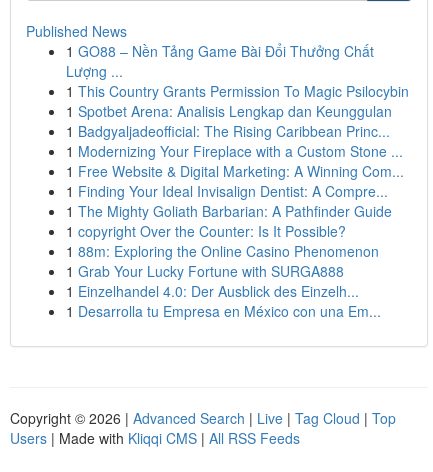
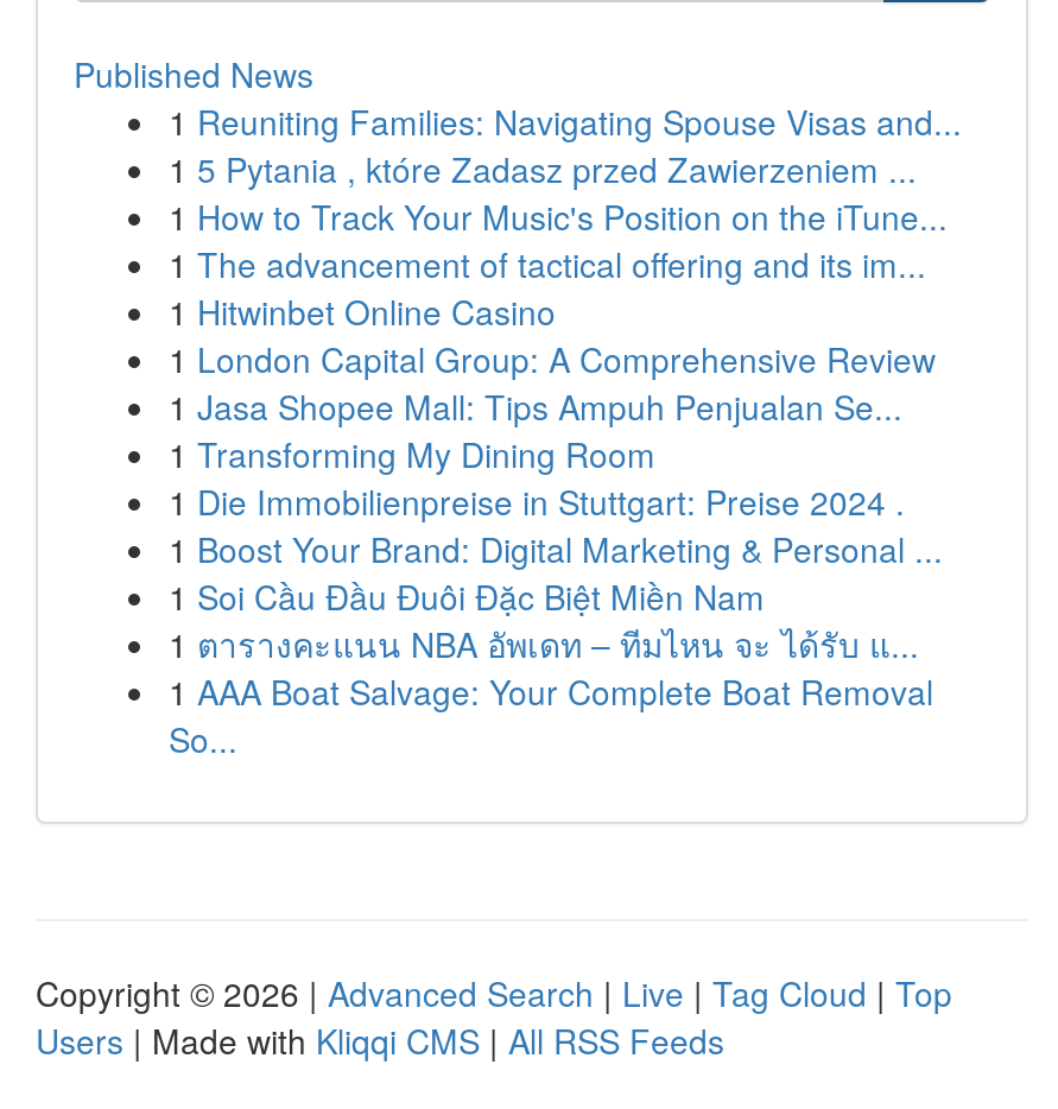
- 1 GO88 – Nền Tảng Game Bài Đổi Thưởng Chất
- Lượng ...
- 1 This Country Grants Permission To Magic Psilocybin
- 1 Spotbet Arena: Analisis Lengkap dan Keunggulan
- 1 Badgyaljadeofficial: The Rising Caribbean Princ...
- 1 Modernizing Your Fireplace with a Custom Stone ...
- 1 Free Website & Digital Marketing: A Winning Com...
- 1 Finding Your Ideal Invisalign Dentist: A Compre...
- 1 The Mighty Goliath Barbarian: A Pathfinder Guide
- 1 copyright Over the Counter: Is It Possible?
- 1 88m: Exploring the Online Casino Phenomenon
- 1 Grab Your Lucky Fortune with SURGA888
- 1 Einzelhandel 4.0: Der Ausblick des Einzelh...
- 1 Desarrolla tu Empresa en México con una Em...
+ 1 Reuniting Families: Navigating Spouse Visas and...
+ 1 5 Pytania , które Zadasz przed Zawierzeniem ...
+ 1 How to Track Your Music's Position on the iTune...
+ 1 The advancement of tactical offering and its im...
+ 1 Hitwinbet Online Casino
+ 1 London Capital Group: A Comprehensive Review
+ 1 Jasa Shopee Mall: Tips Ampuh Penjualan Se...
+ 1 Transforming My Dining Room
+ 1 Die Immobilienpreise in Stuttgart: Preise 2024 .
+ 1 Boost Your Brand: Digital Marketing & Personal ...
+ 1 Soi Cầu Đầu Đuôi Đặc Biệt Miền Nam
+ 1 ตารางคะแนน NBA อัพเดท – ทีมไหน จะ ได้รับ แ...
+ 1 AAA Boat Salvage: Your Complete Boat Removal
+ So...
